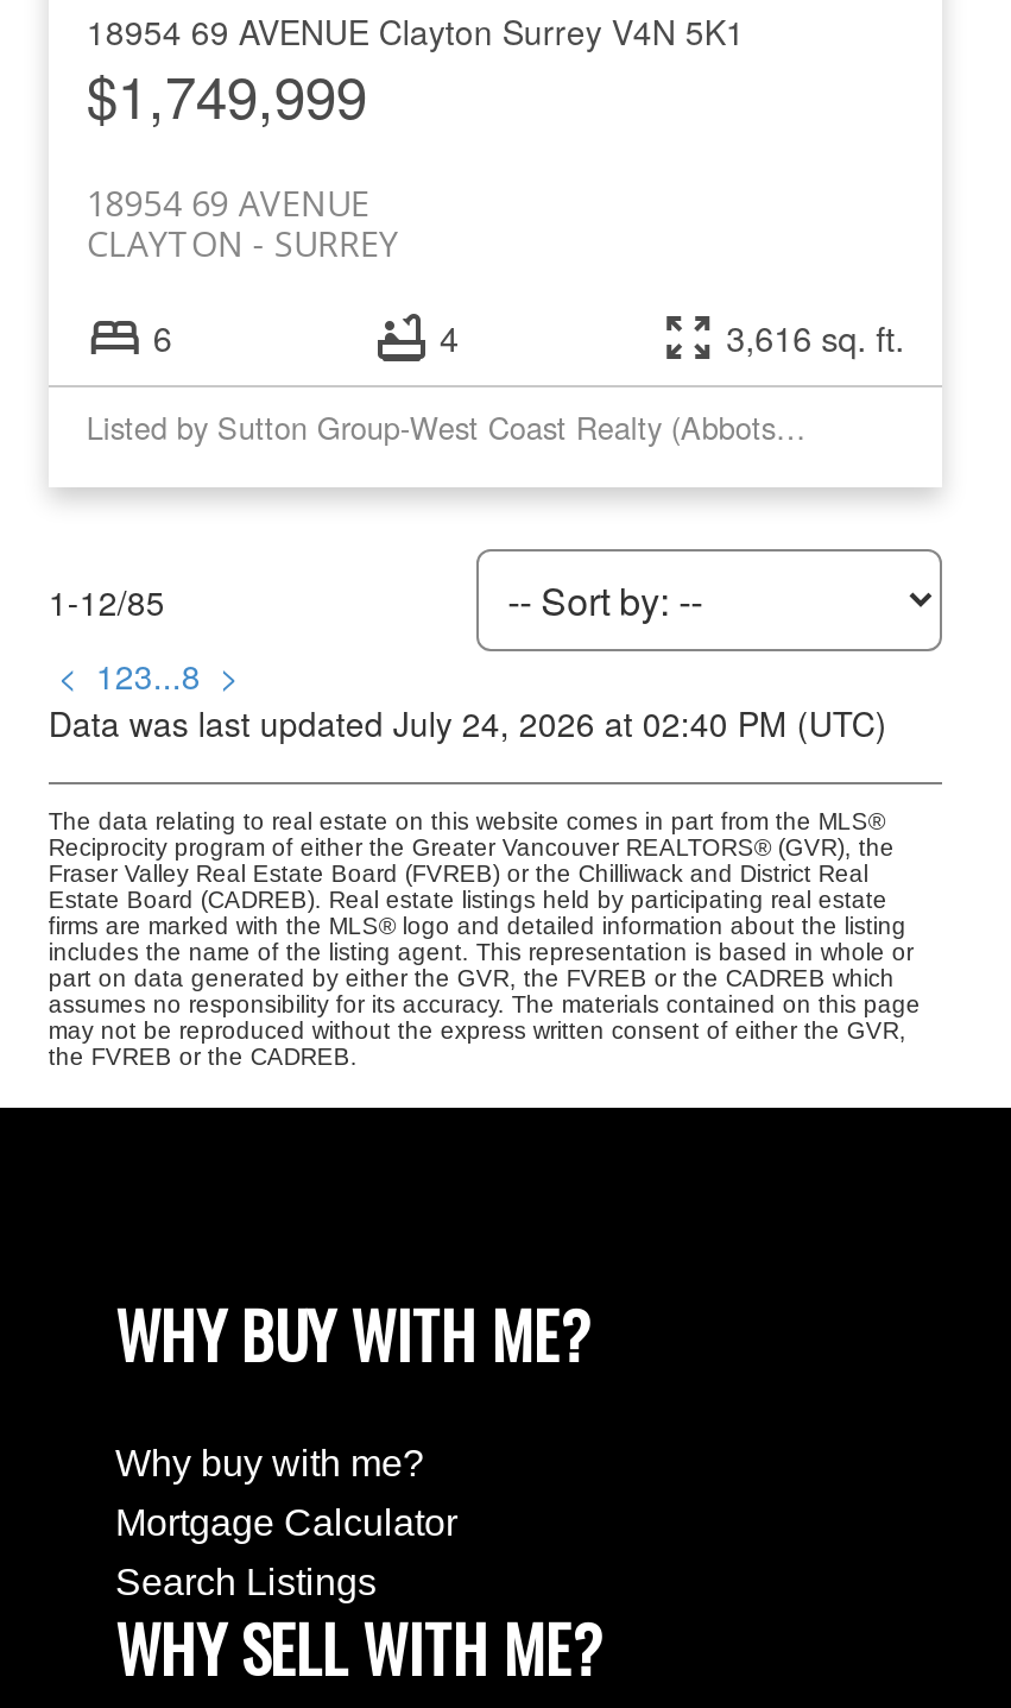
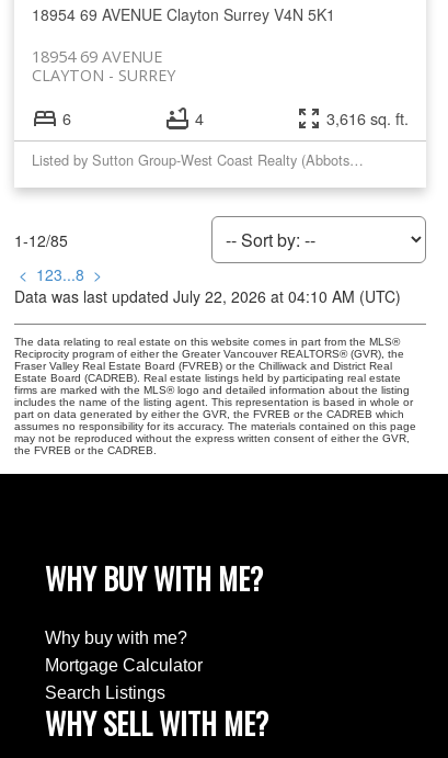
- $1,749,999

- Data was last updated July 24, 2026 at 02:40 PM (UTC)
+ Data was last updated July 22, 2026 at 04:10 AM (UTC)
